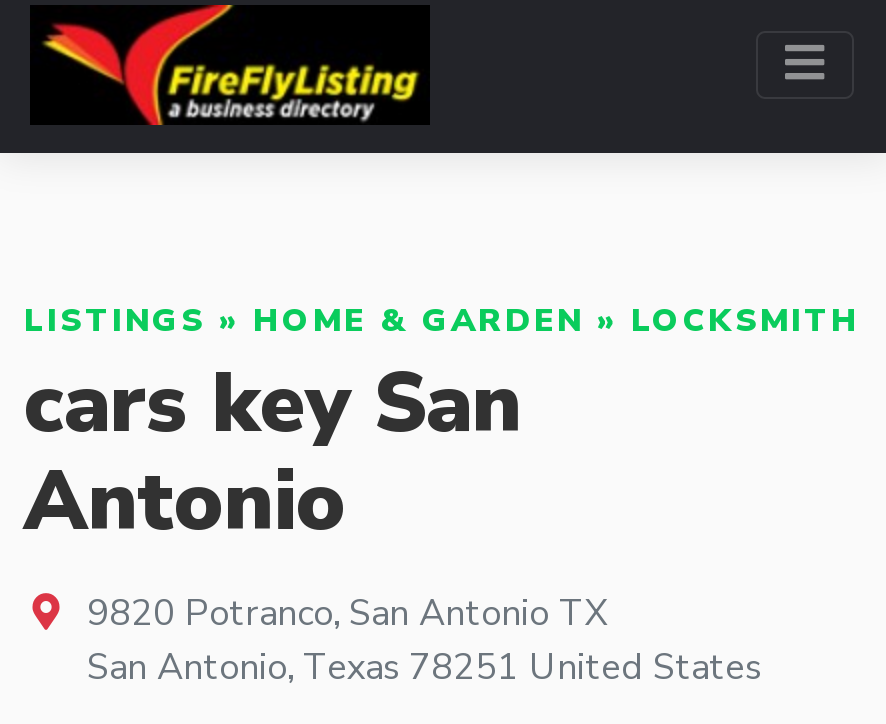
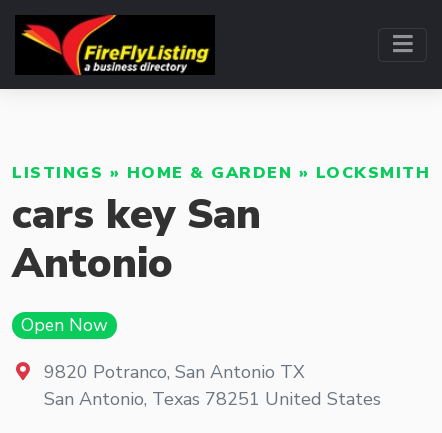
+ Open Now
